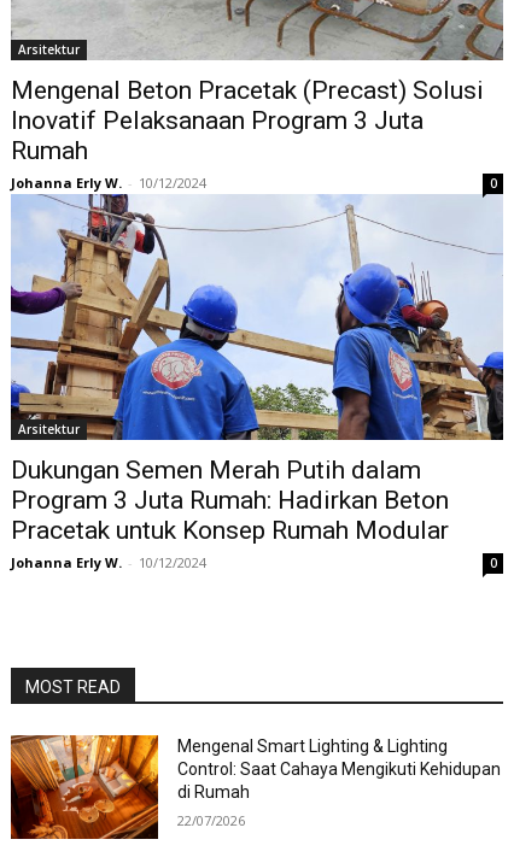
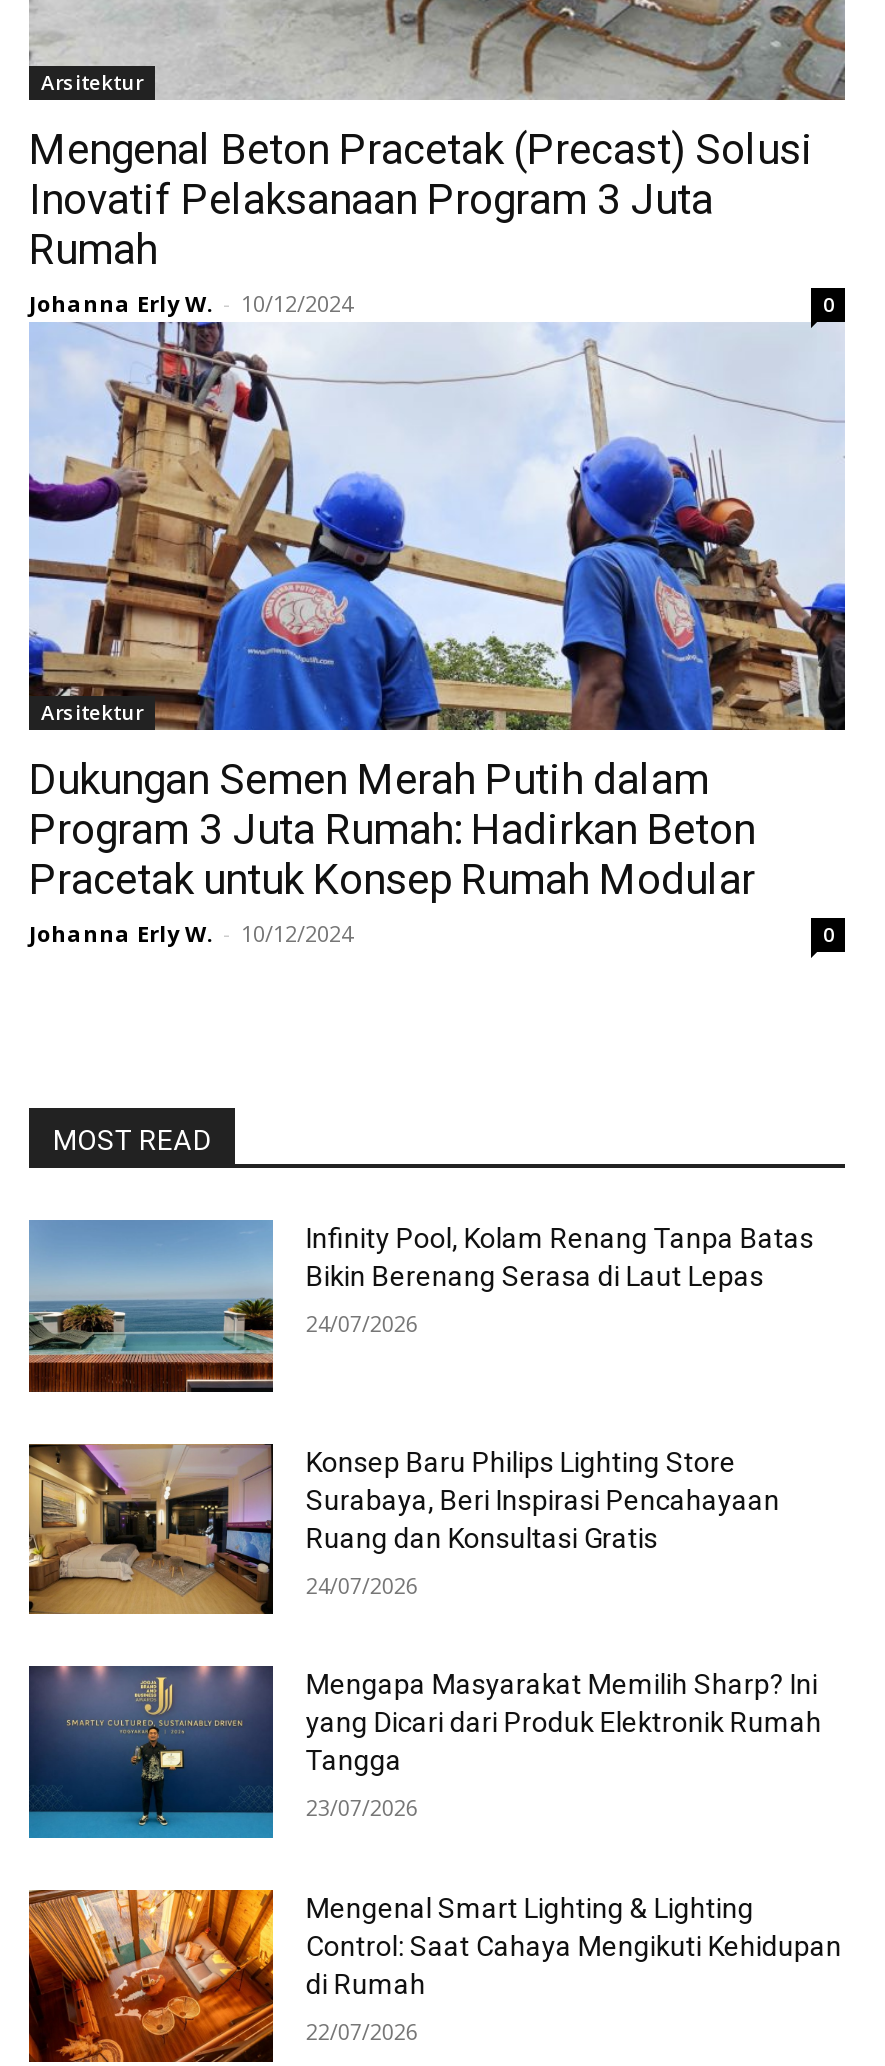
+ [image]
+ Infinity Pool, Kolam Renang Tanpa Batas
+ Bikin Berenang Serasa di Laut Lepas
+ 24/07/2026

+ [image]
+ Konsep Baru Philips Lighting Store
+ Surabaya, Beri Inspirasi Pencahayaan
+ Ruang dan Konsultasi Gratis
+ 24/07/2026
+ Mengapa Masyarakat Memilih Sharp? Ini
+ yang Dicari dari Produk Elektronik Rumah
+ Tangga
+ 23/07/2026

+ [image]
